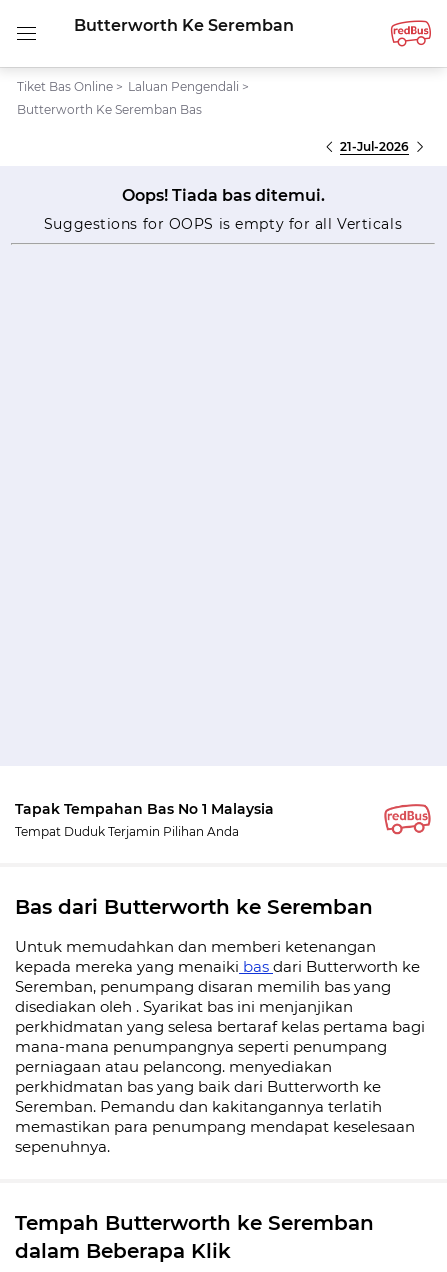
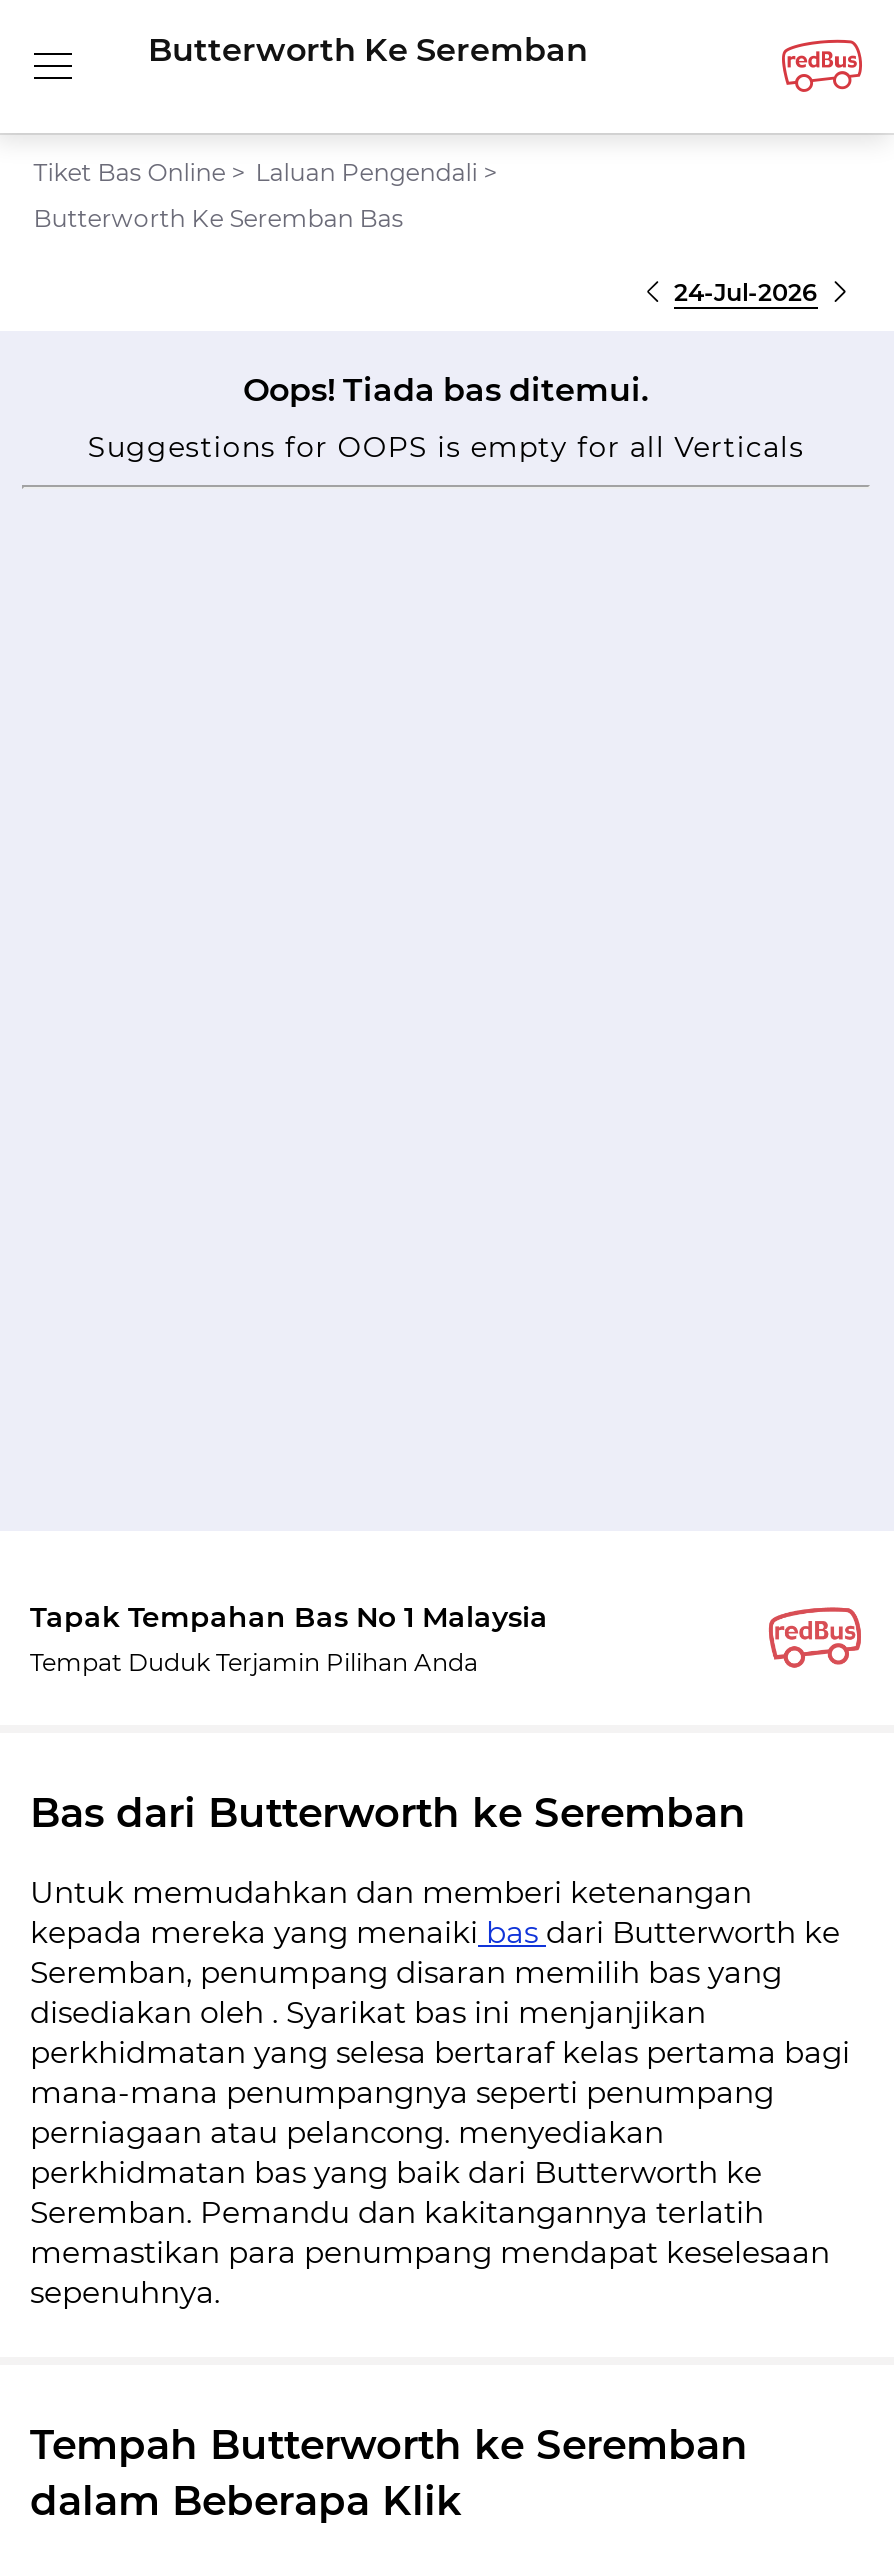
- 21-Jul-2026
+ 24-Jul-2026
